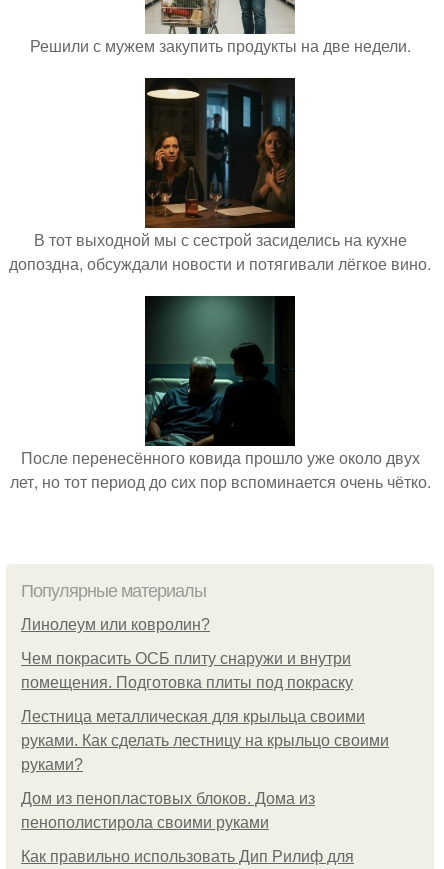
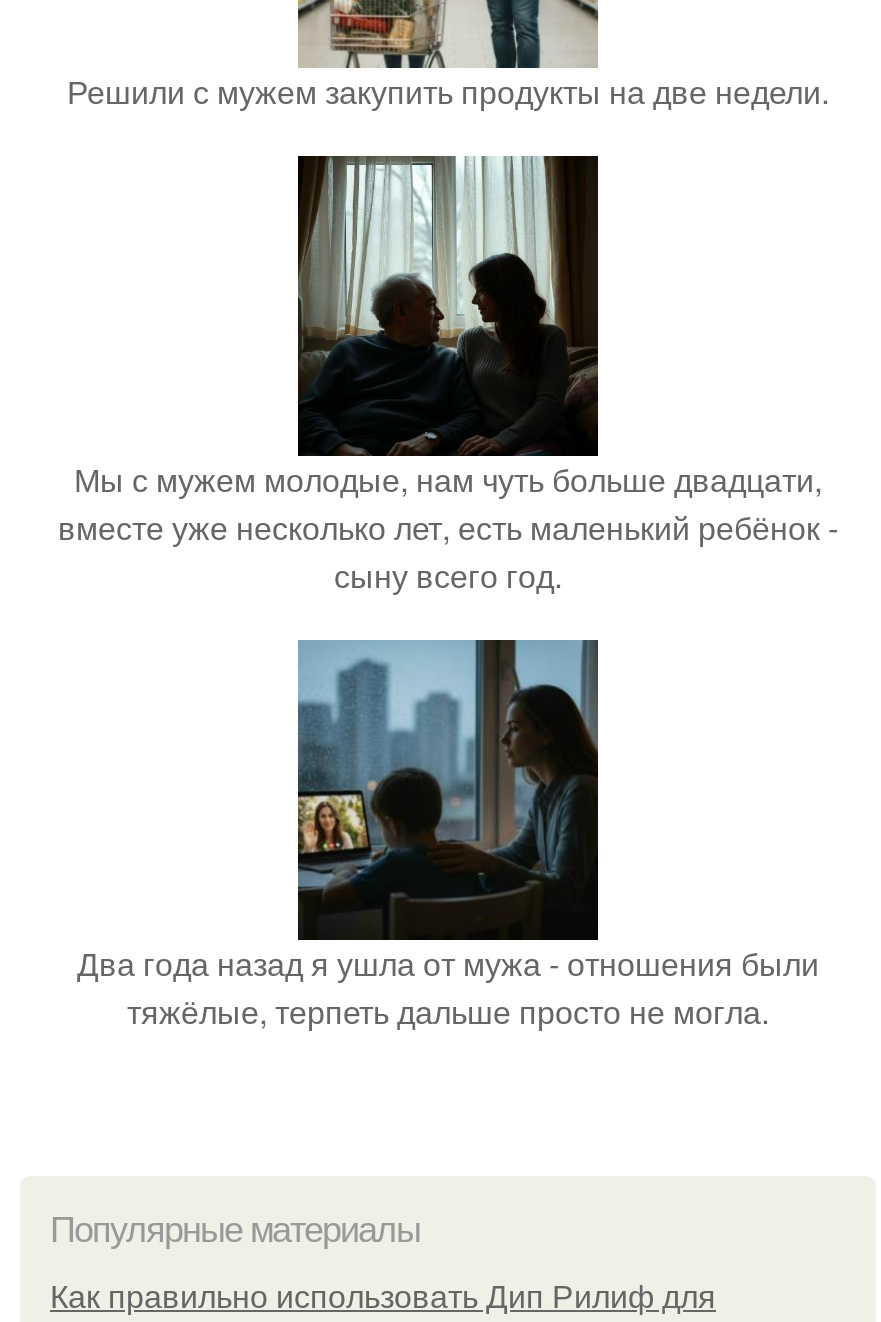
- [image]
- В тот выходной мы с сестрой засиделись на кухне
- допоздна, обсуждали новости и потягивали лёгкое вино.
+ [image]
+ Мы с мужем молодые, нам чуть больше двадцати,
+ вместе уже несколько лет, есть маленький ребёнок -
+ сыну всего год.

- [image]
- После перенесённого ковида прошло уже около двух
- лет, но тот период до сих пор вспоминается очень чётко.
+ [image]
+ Два года назад я ушла от мужа - отношения были
+ тяжёлые, терпеть дальше просто не могла.

moved down: Популярные материалы

- Линолеум или ковролин?
- Чем покрасить ОСБ плиту снаружи и внутри
- помещения. Подготовка плиты под покраску
- Лестница металлическая для крыльца своими
- руками. Как сделать лестницу на крыльцо своими
- руками?
- Дом из пенопластовых блоков. Дома из
- пенополистирола своими руками
